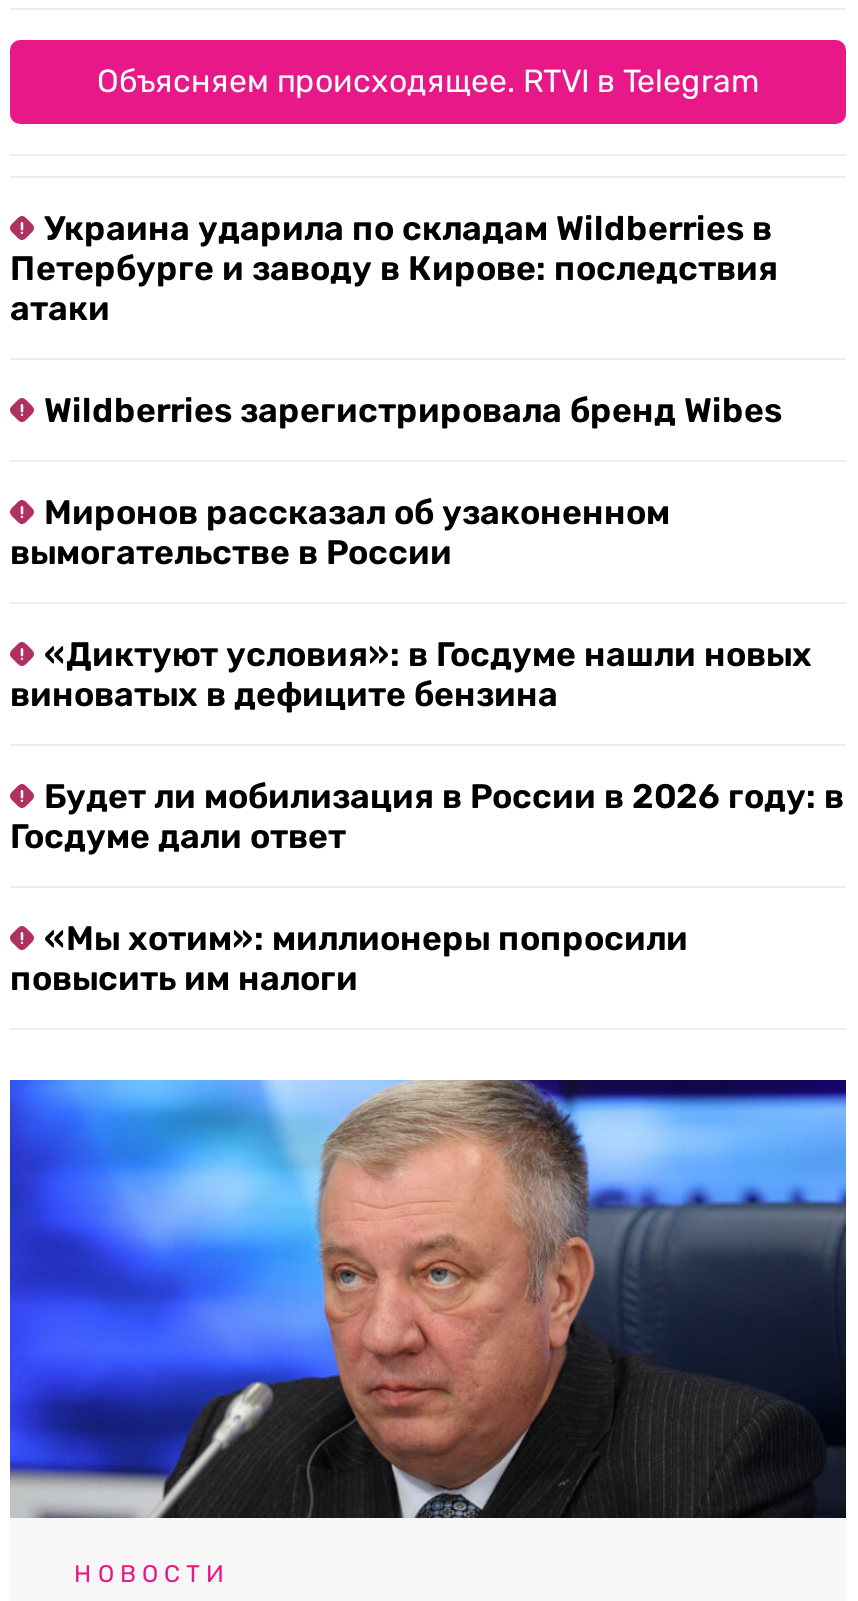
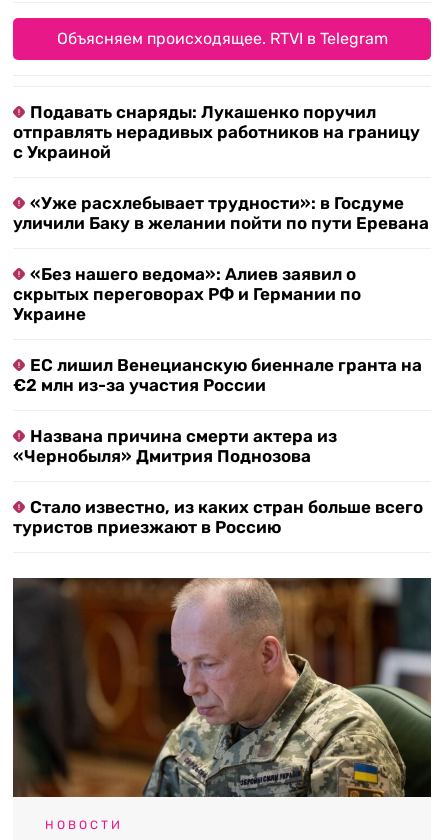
- Украина ударила по складам Wildberries в
- Петербурге и заводу в Кирове: последствия
- атаки
+ Подавать снаряды: Лукашенко поручил
+ отправлять нерадивых работников на границу
+ с Украиной

- Wildberries зарегистрировала бренд Wibes
+ «Уже расхлебывает трудности»: в Госдуме
+ уличили Баку в желании пойти по пути Еревана

- Миронов рассказал об узаконенном
- вымогательстве в России
+ «Без нашего ведома»: Алиев заявил о
+ скрытых переговорах РФ и Германии по
+ Украине

- «Диктуют условия»: в Госдуме нашли новых
- виноватых в дефиците бензина
+ ЕС лишил Венецианскую биеннале гранта на
+ €2 млн из-за участия России

- Будет ли мобилизация в России в 2026 году: в
- Госдуме дали ответ
+ Названа причина смерти актера из
+ «Чернобыля» Дмитрия Поднозова

- «Мы хотим»: миллионеры попросили
- повысить им налоги
+ Стало известно, из каких стран больше всего
+ туристов приезжают в Россию

- [image]
+ [image]
